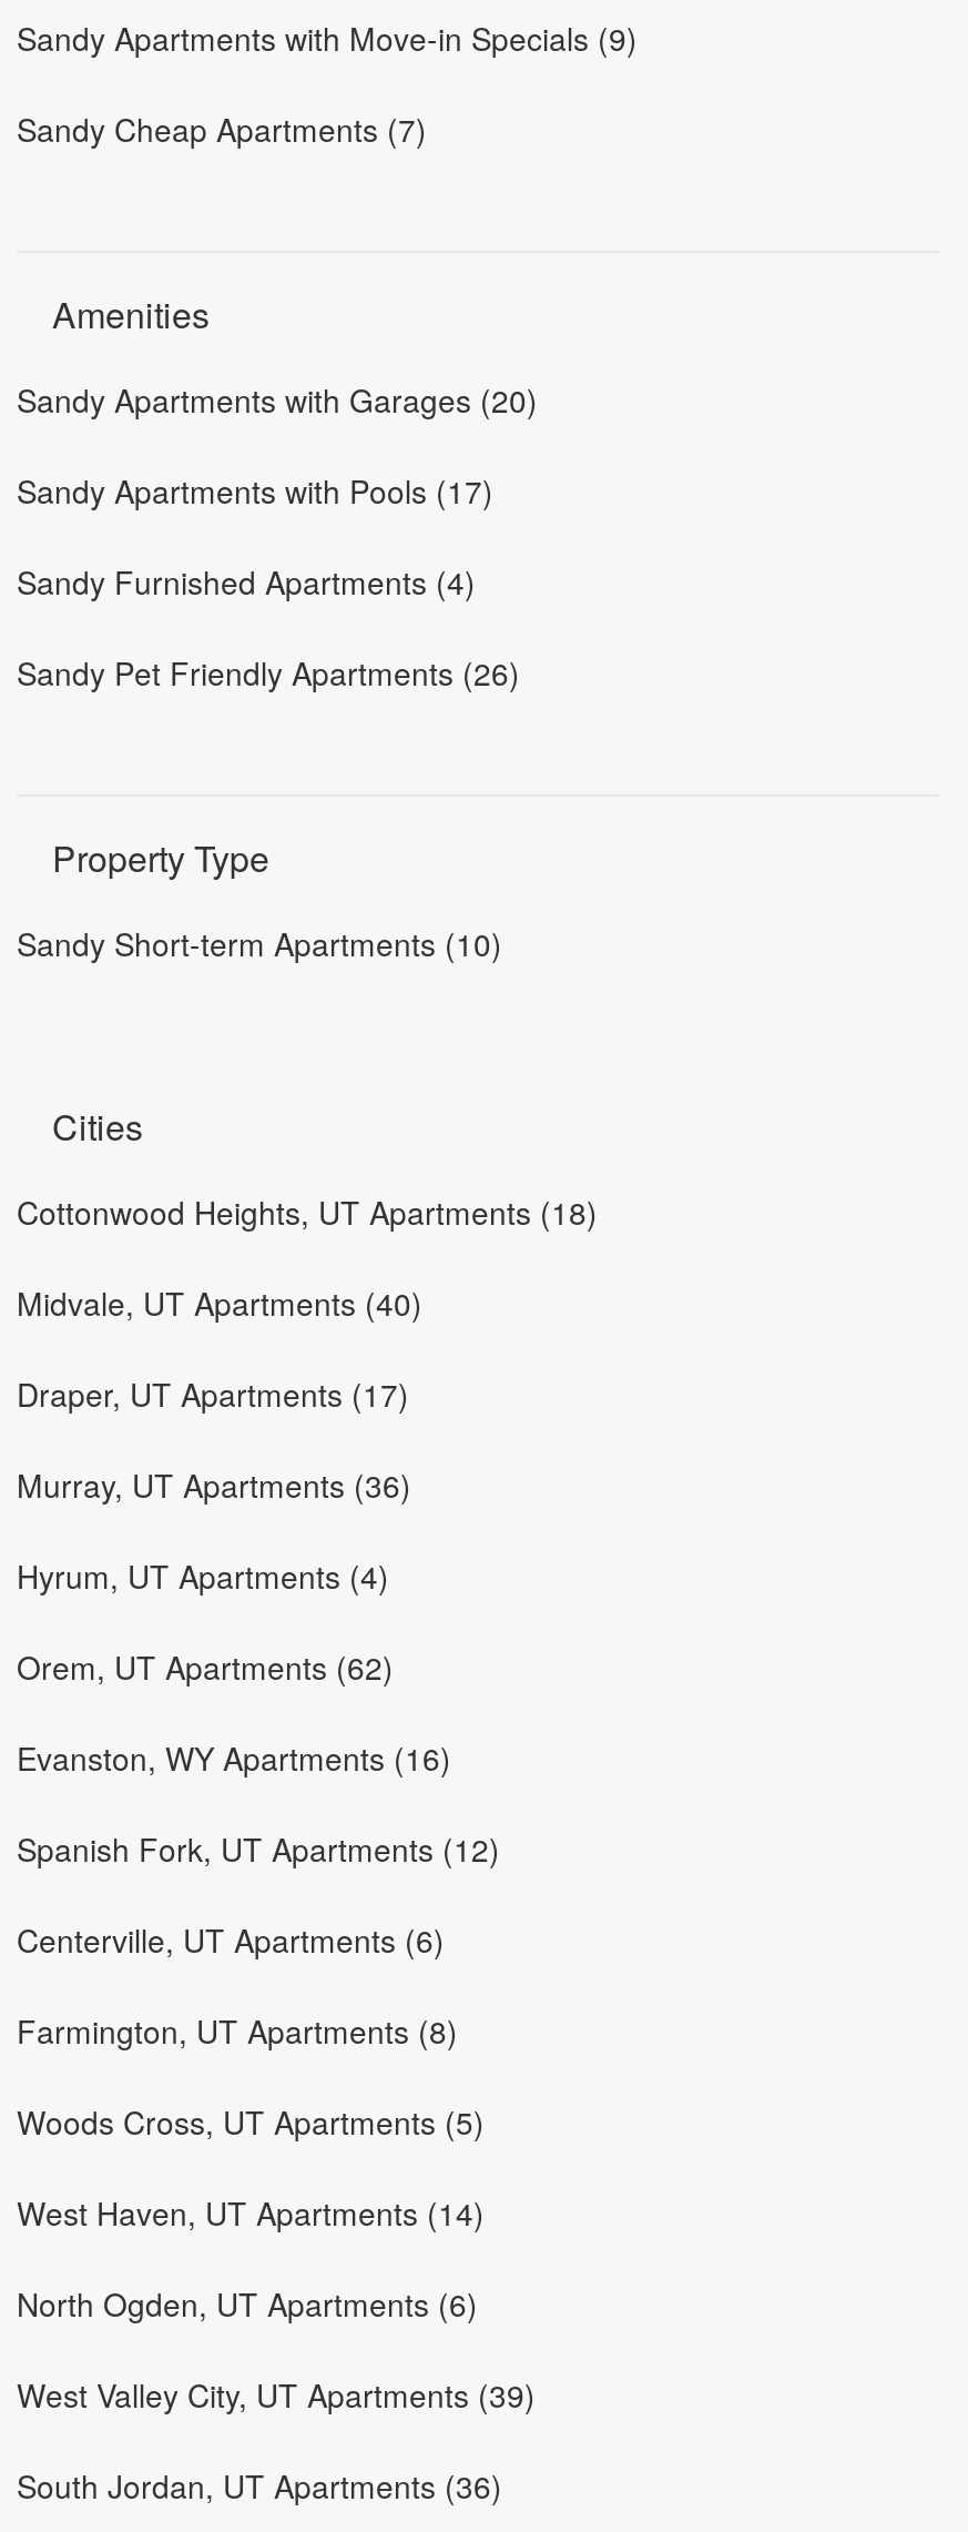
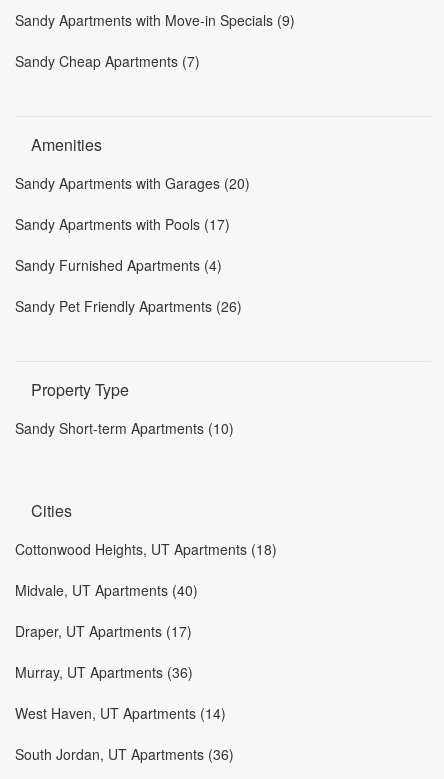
- Hyrum, UT Apartments (4)
- Orem, UT Apartments (62)
- Evanston, WY Apartments (16)
- Spanish Fork, UT Apartments (12)
- Centerville, UT Apartments (6)
- Farmington, UT Apartments (8)
- Woods Cross, UT Apartments (5)

- North Ogden, UT Apartments (6)
- West Valley City, UT Apartments (39)
